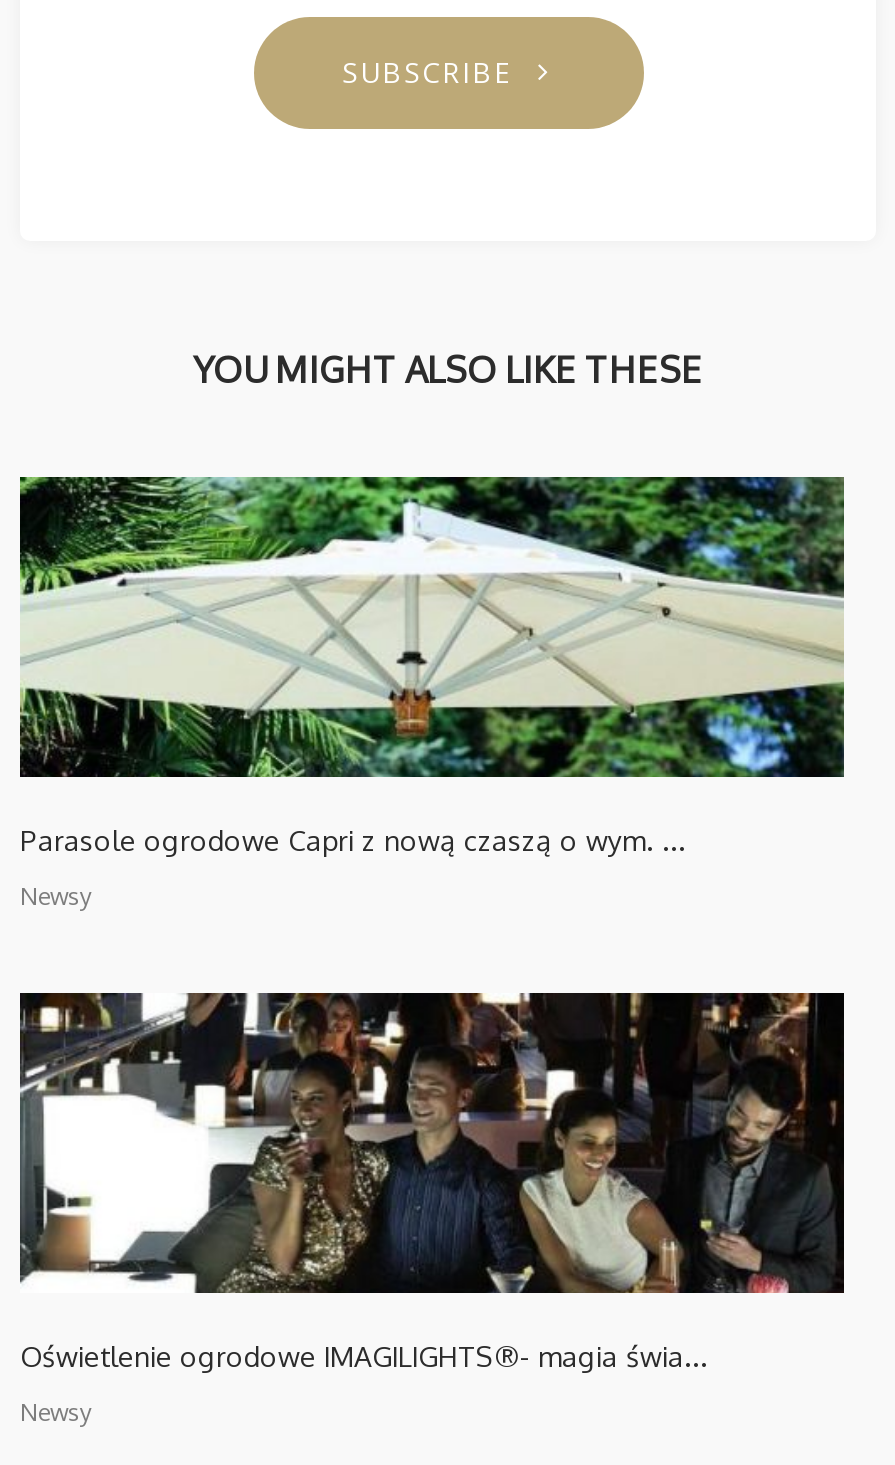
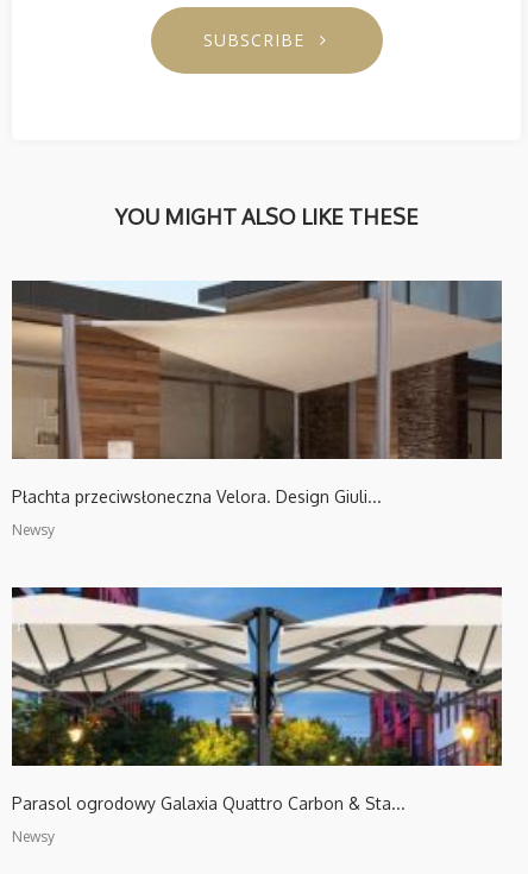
- [image]
- Parasole ogrodowe Capri z nową czaszą o wym. ...
+ [image]
+ Płachta przeciwsłoneczna Velora. Design Giuli...

- [image]
- Oświetlenie ogrodowe IMAGILIGHTS®- magia świa...
+ [image]
+ Parasol ogrodowy Galaxia Quattro Carbon & Sta...
